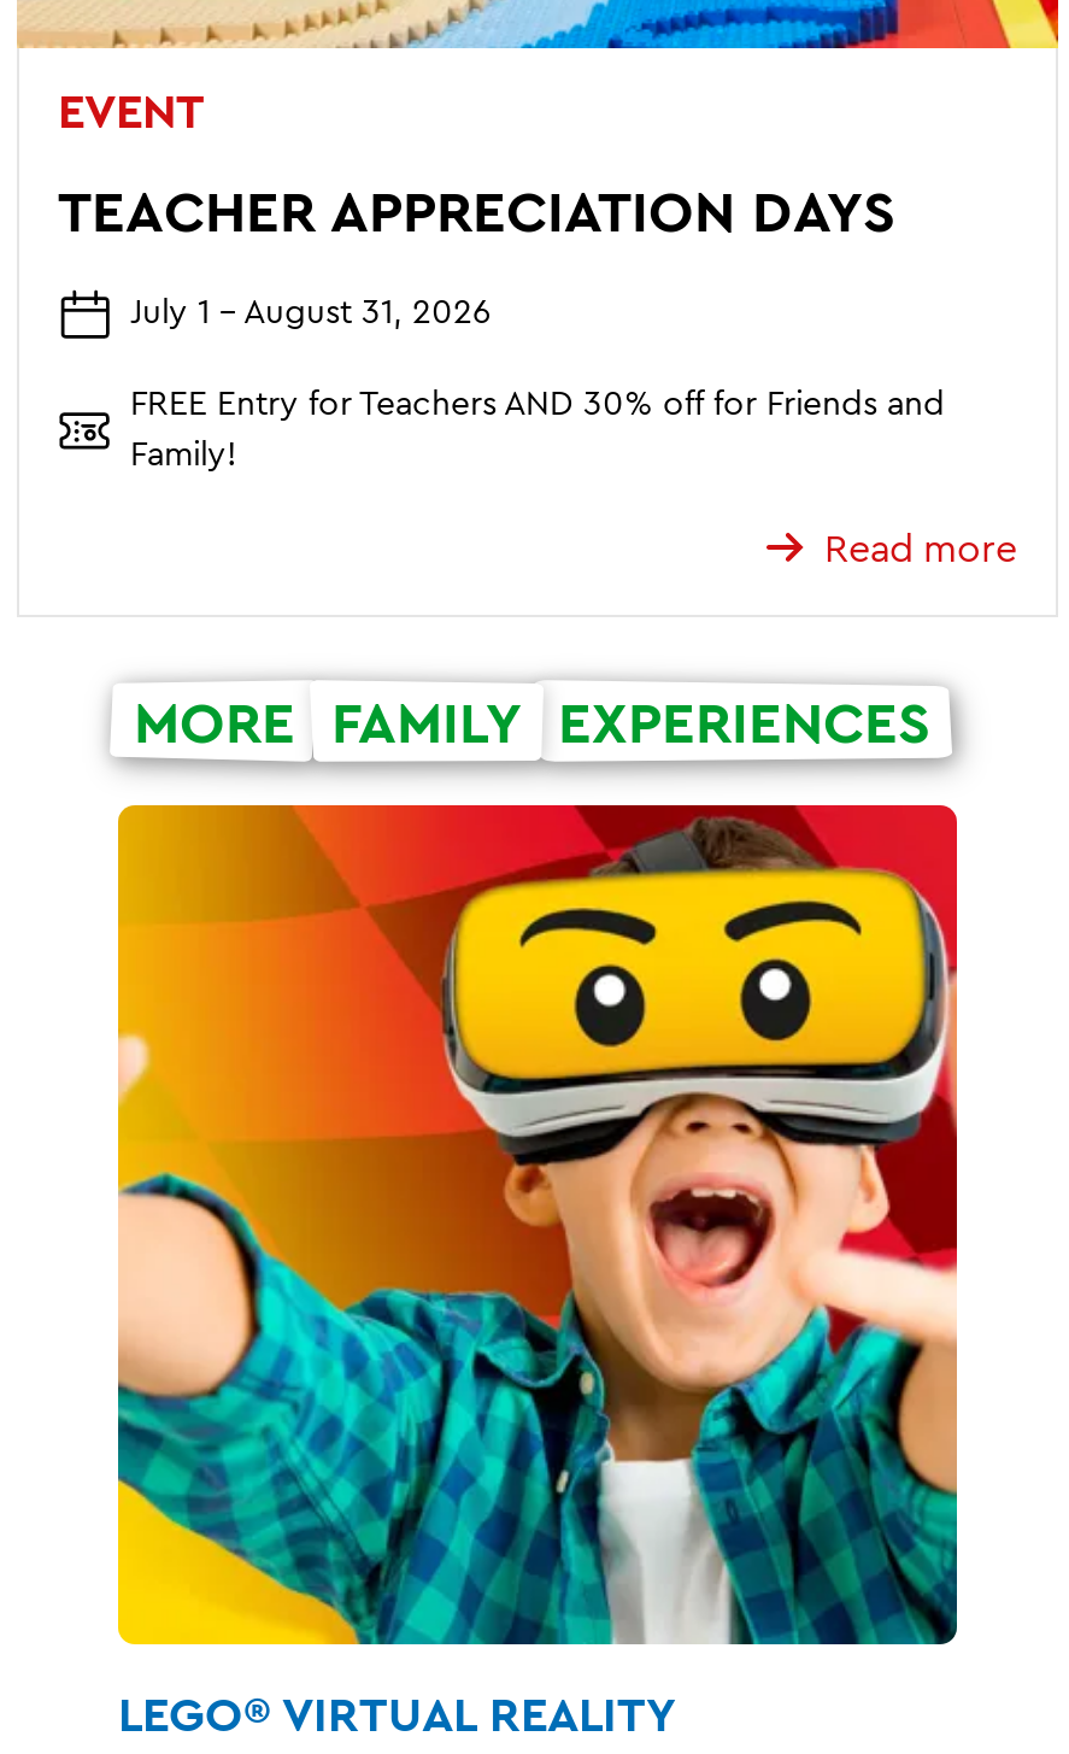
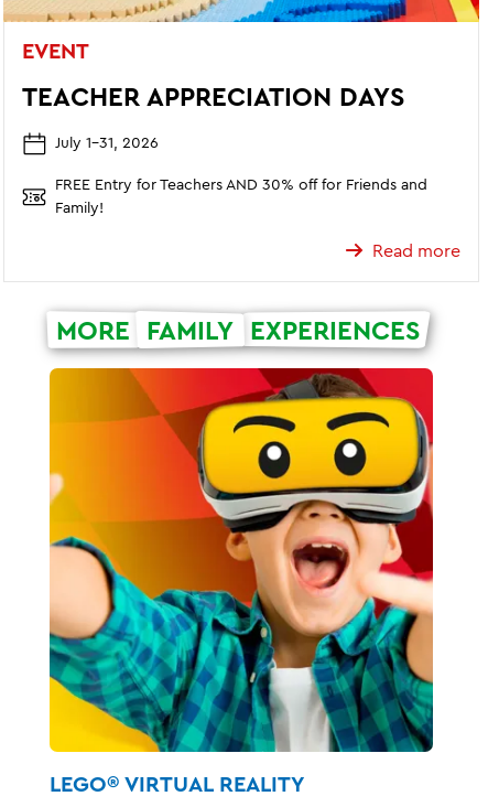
- July 1 - August 31, 2026
+ July 1-31, 2026
